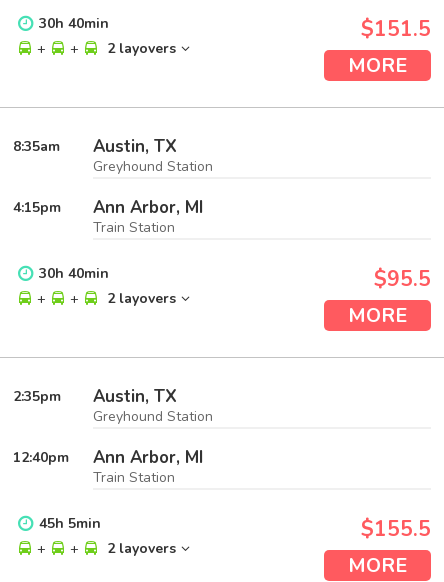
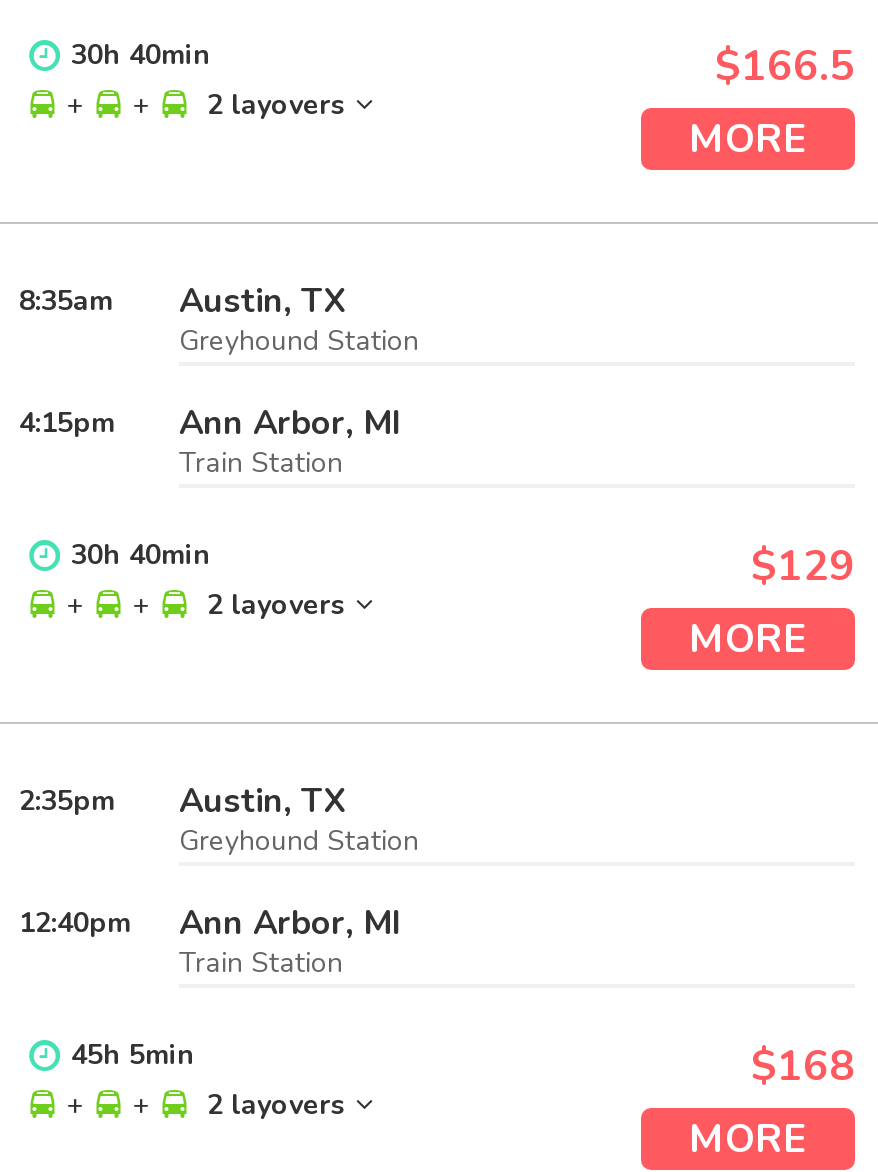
- $151.5
+ $166.5

- $95.5
+ $129

- $155.5
+ $168
